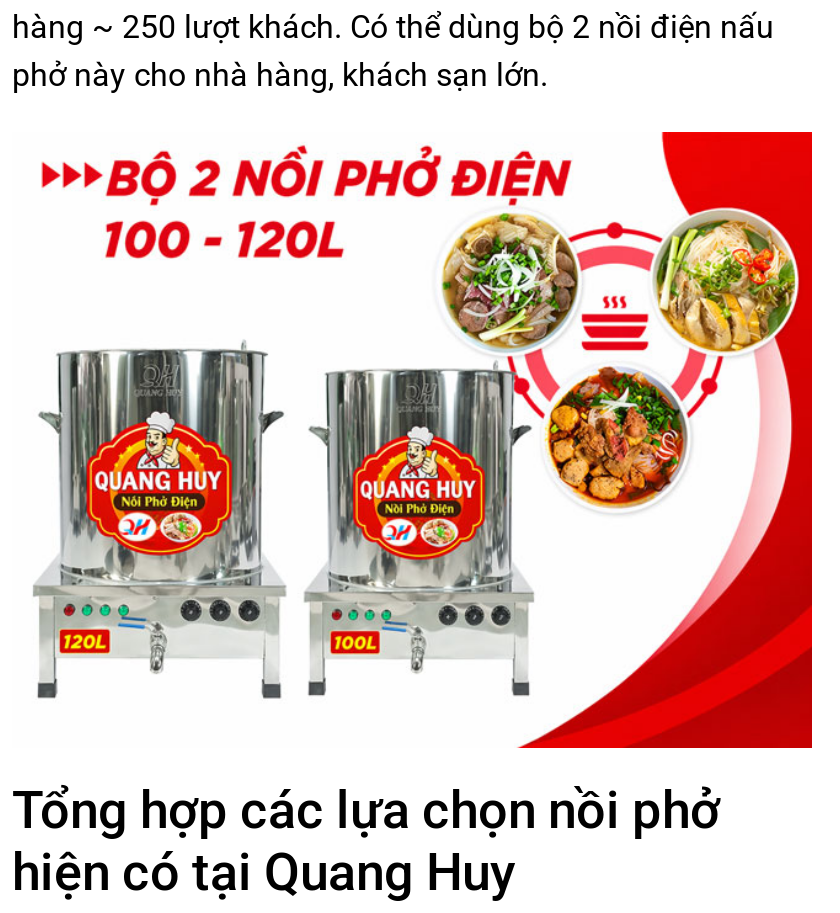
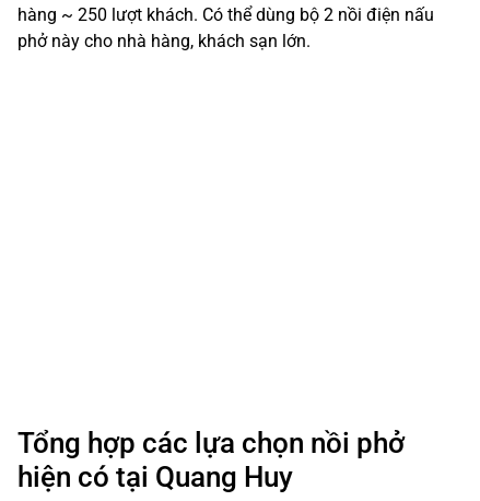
- [image]
